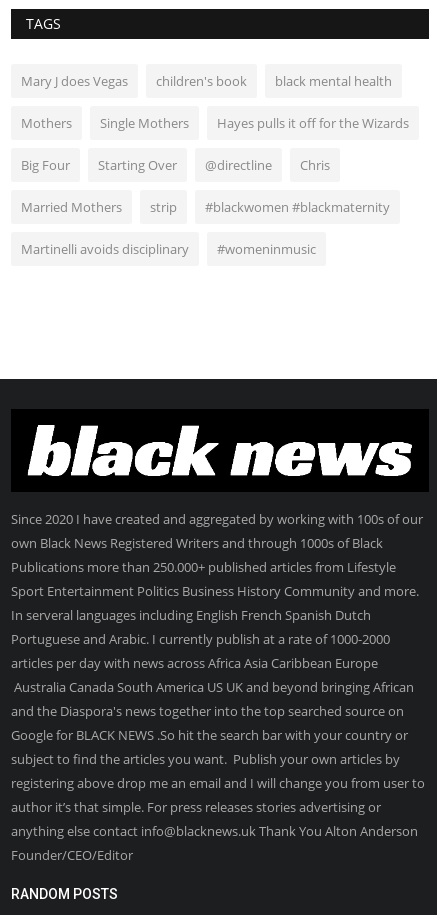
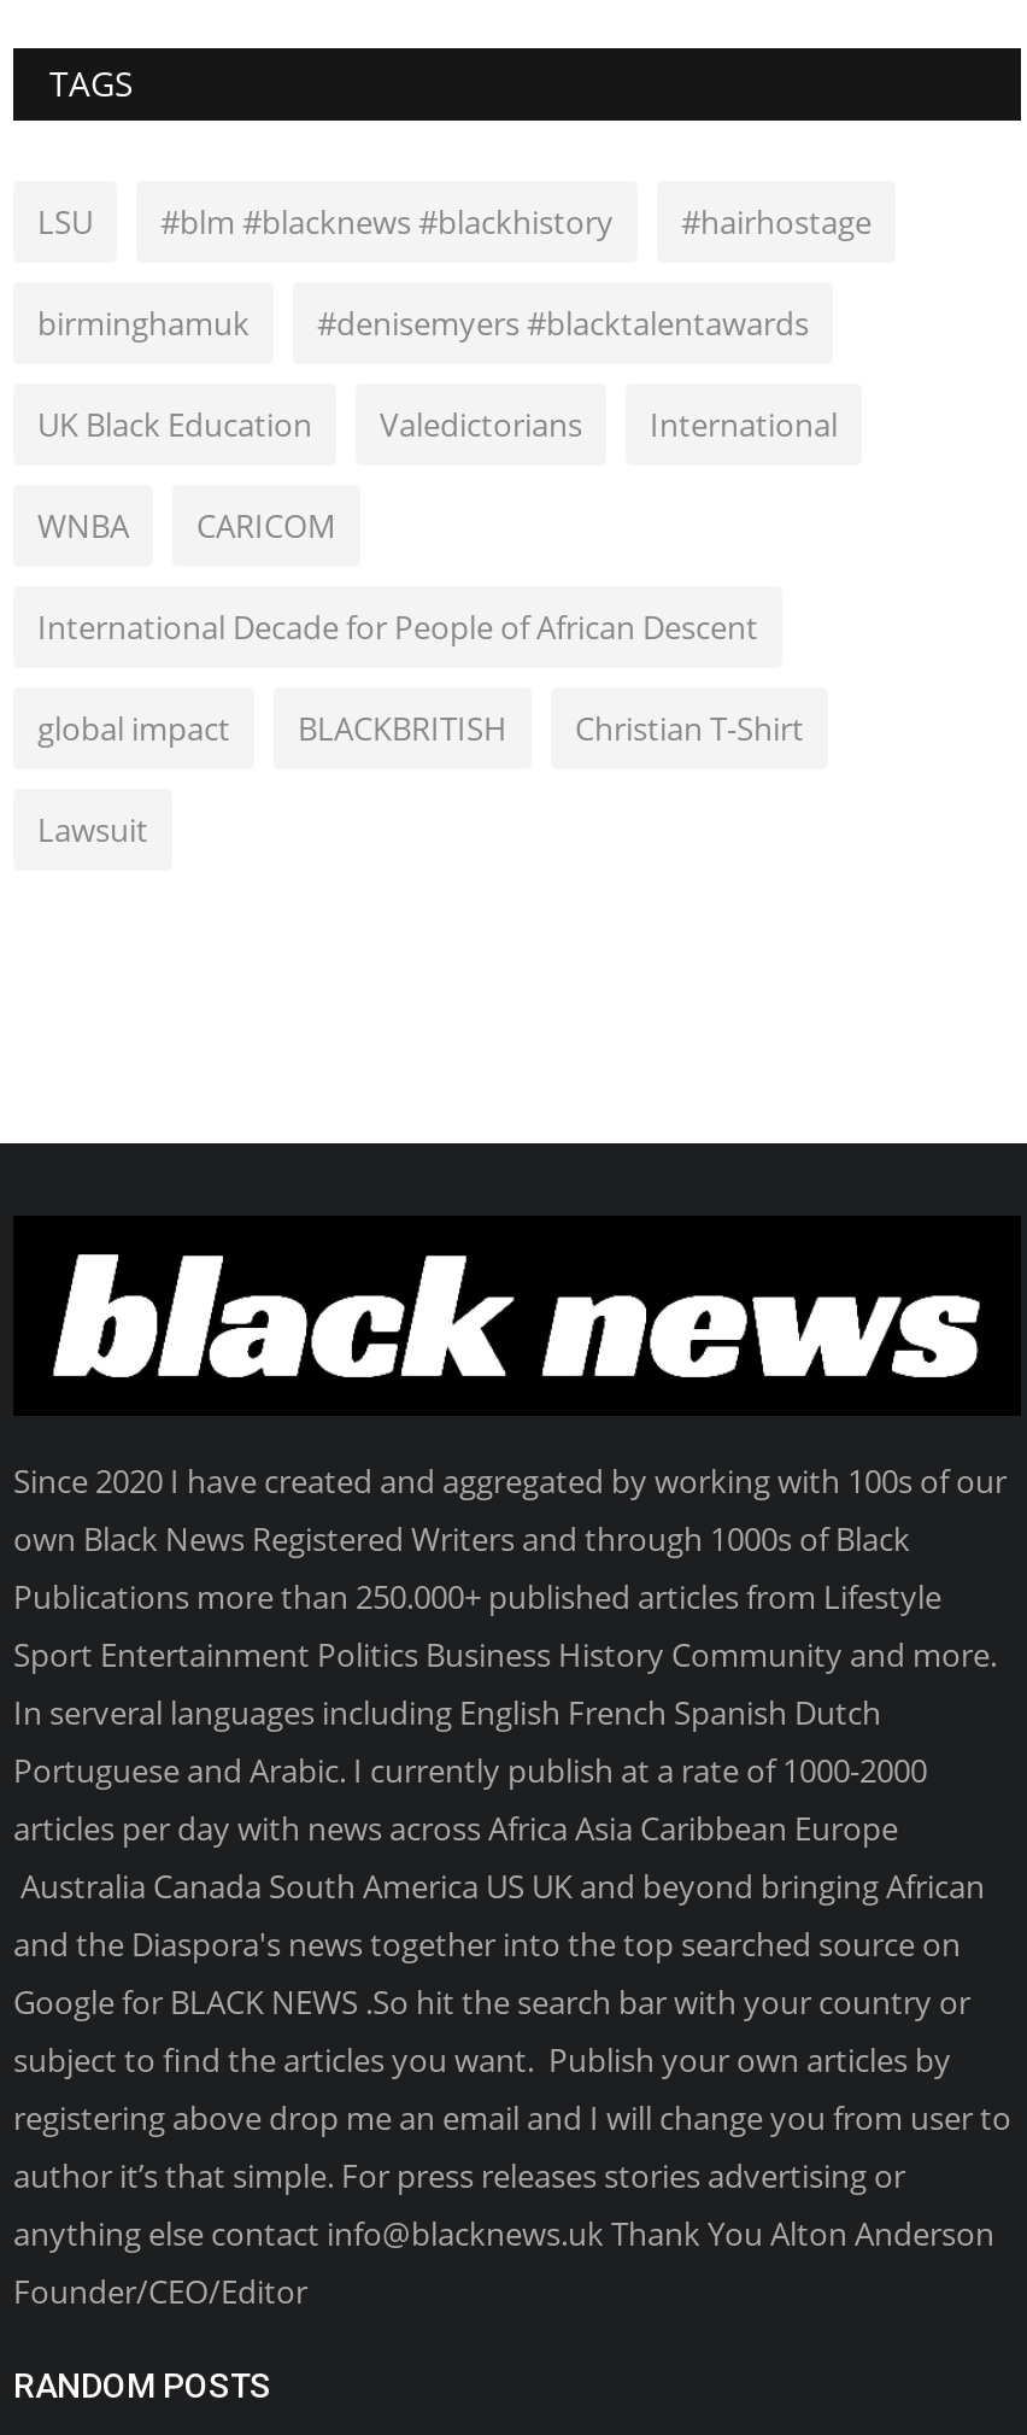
- Mary J does Vegas
- children's book
- black mental health
- Mothers
- Single Mothers
- Hayes pulls it off for the Wizards
- Big Four
- Starting Over
- @directline
- Chris
- Married Mothers
- strip
- #blackwomen #blackmaternity
- Martinelli avoids disciplinary
- #womeninmusic
+ LSU
+ #blm #blacknews #blackhistory
+ #hairhostage
+ birminghamuk
+ #denisemyers #blacktalentawards
+ UK Black Education
+ Valedictorians
+ International
+ WNBA
+ CARICOM
+ International Decade for People of African Descent
+ global impact
+ BLACKBRITISH
+ Christian T-Shirt
+ Lawsuit
